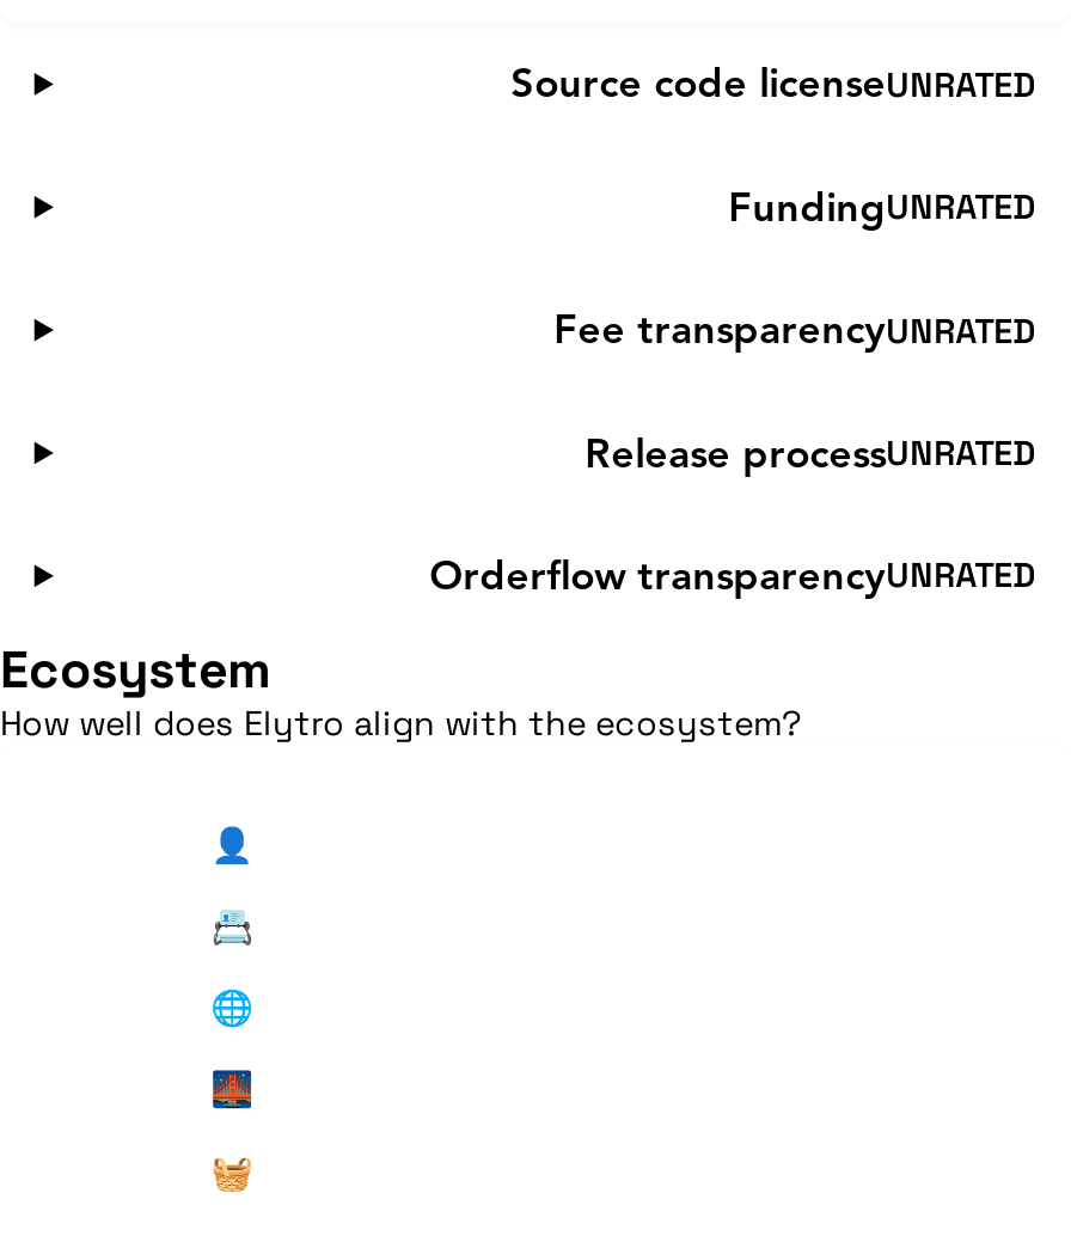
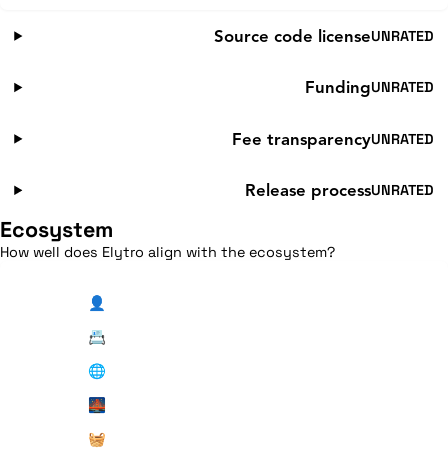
- Orderflow transparencyUNRATED
